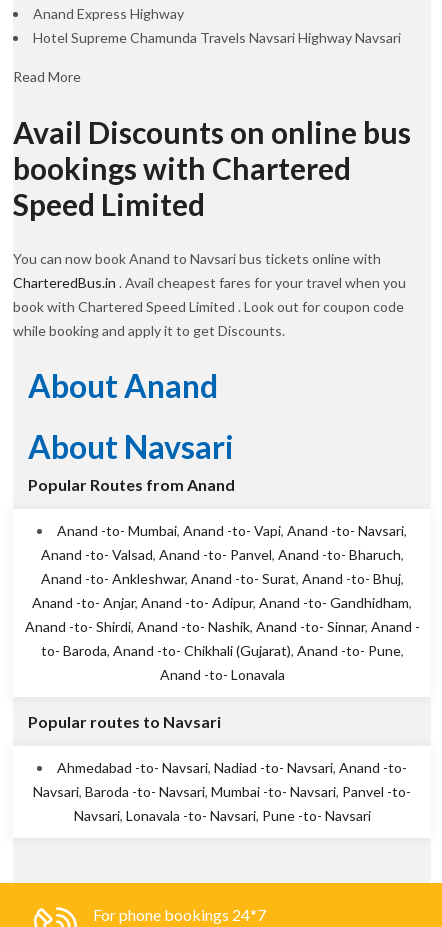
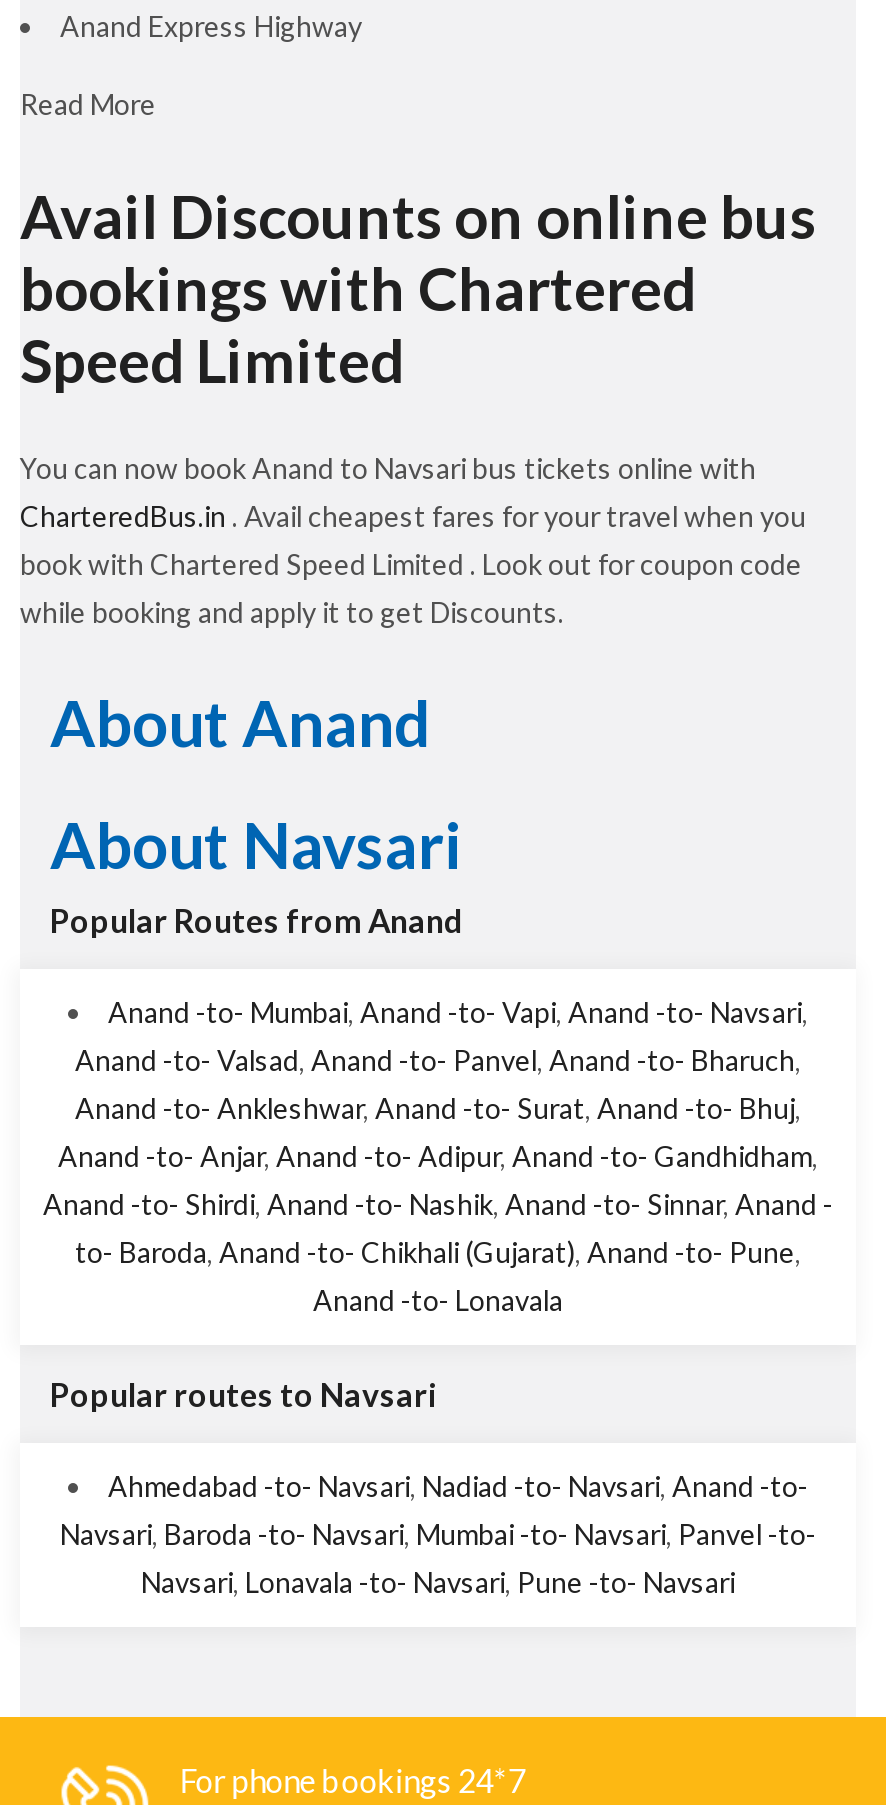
- Hotel Supreme Chamunda Travels Navsari Highway Navsari
